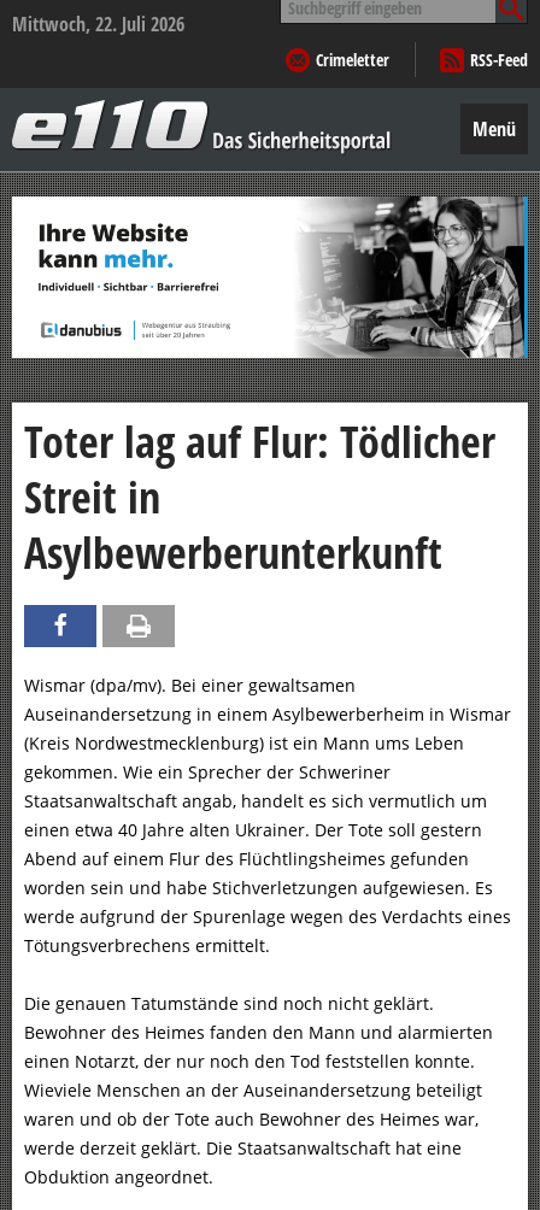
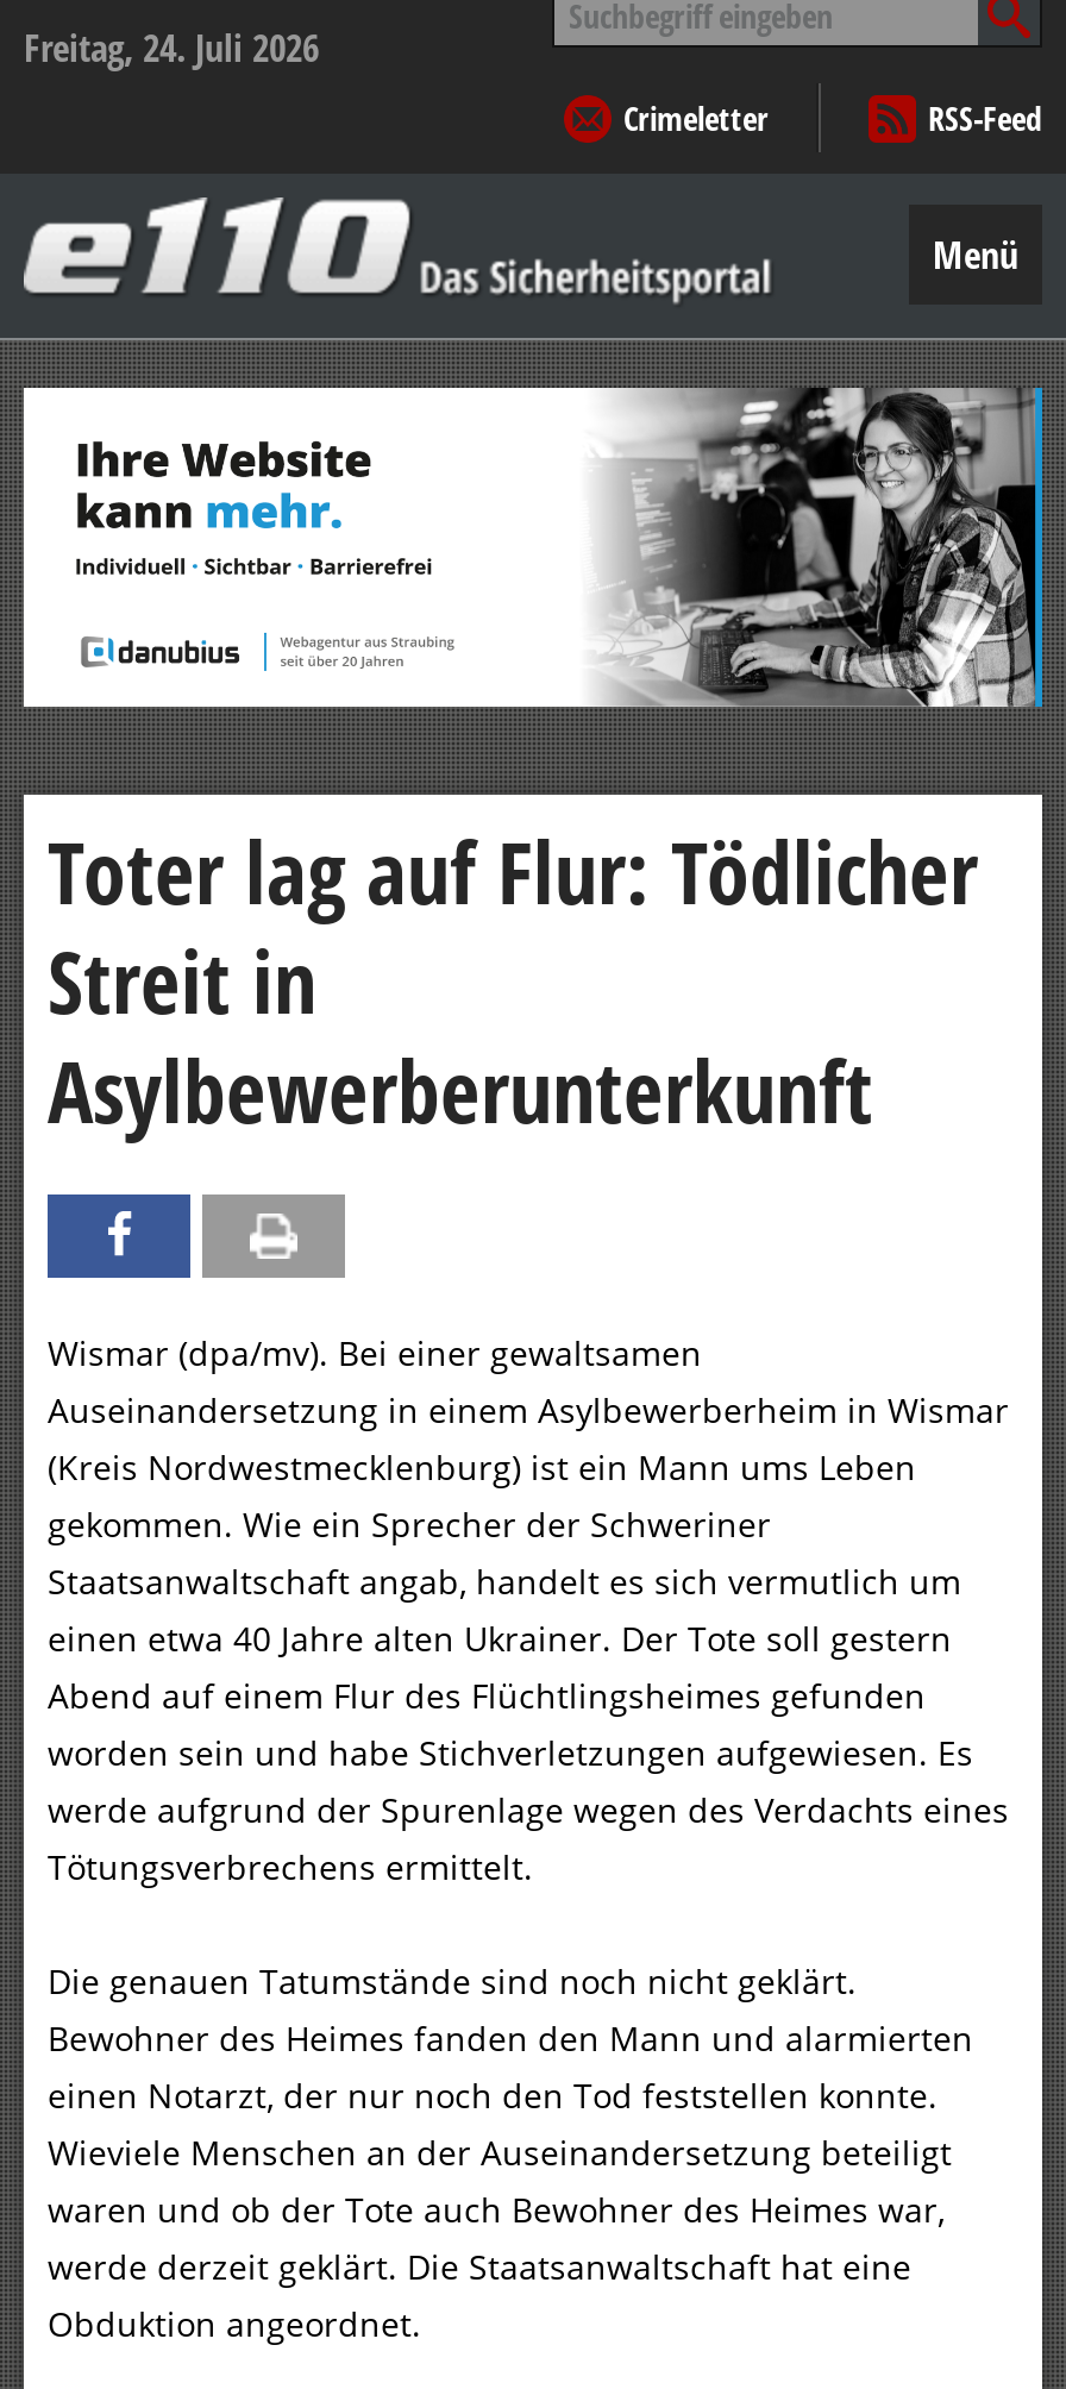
- Mittwoch, 22. Juli 2026
+ Freitag, 24. Juli 2026
